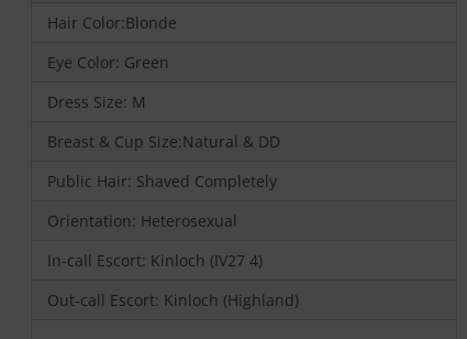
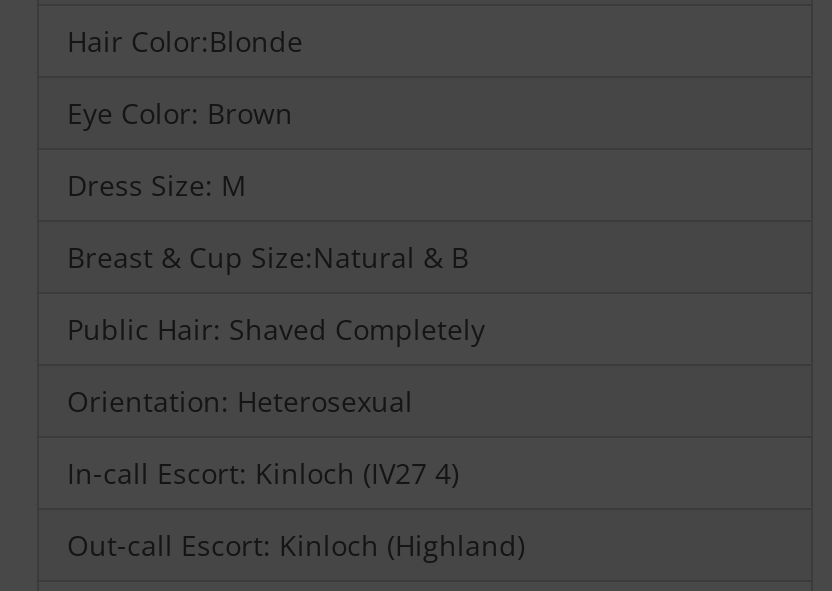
- Eye Color: Green
+ Eye Color: Brown

- Breast & Cup Size:Natural & DD
+ Breast & Cup Size:Natural & B
